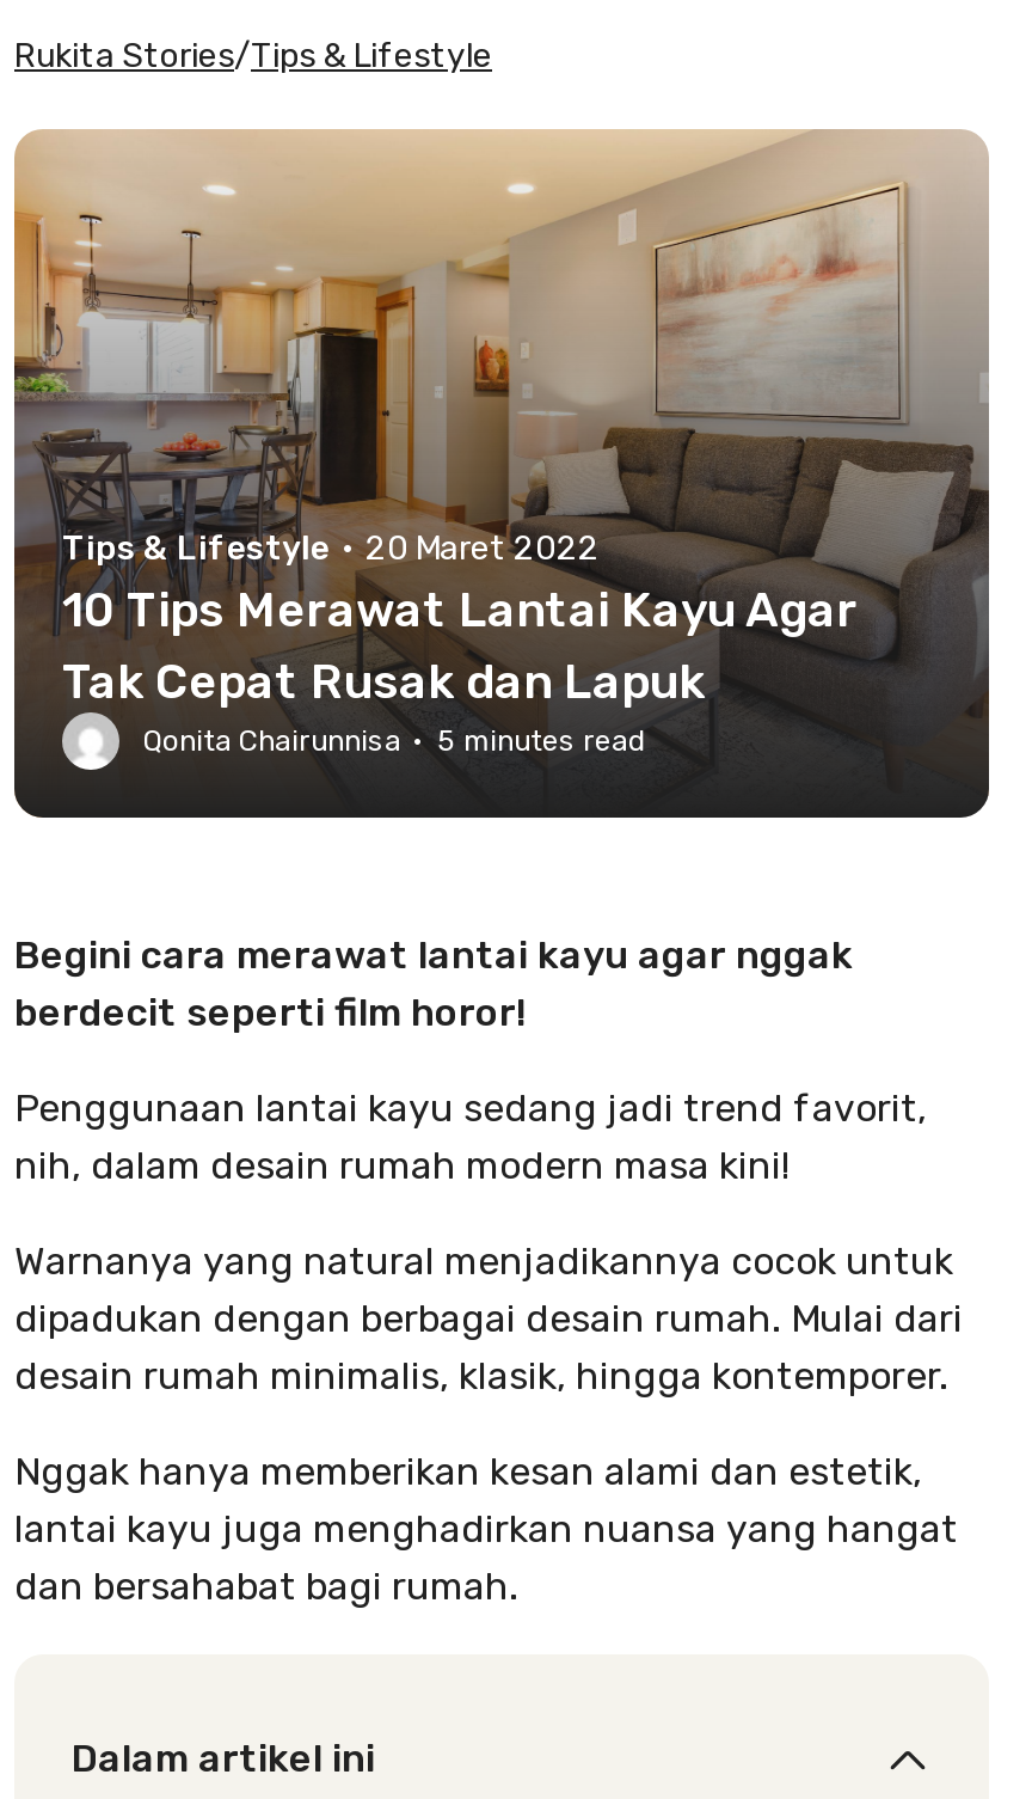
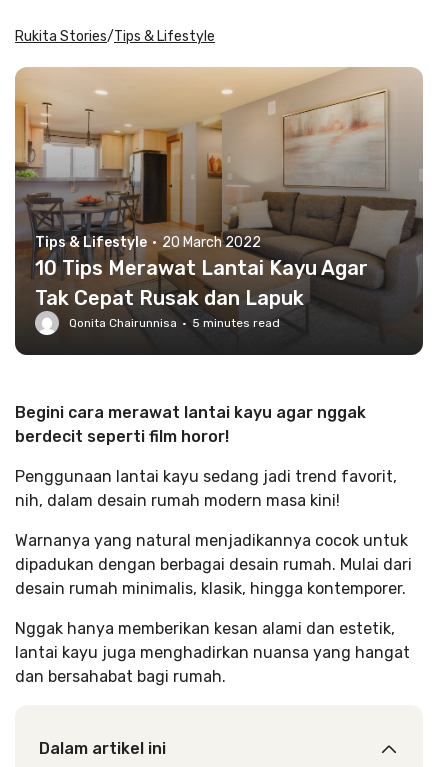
- Tips & Lifestyle · 20 Maret 2022
+ Tips & Lifestyle · 20 March 2022
